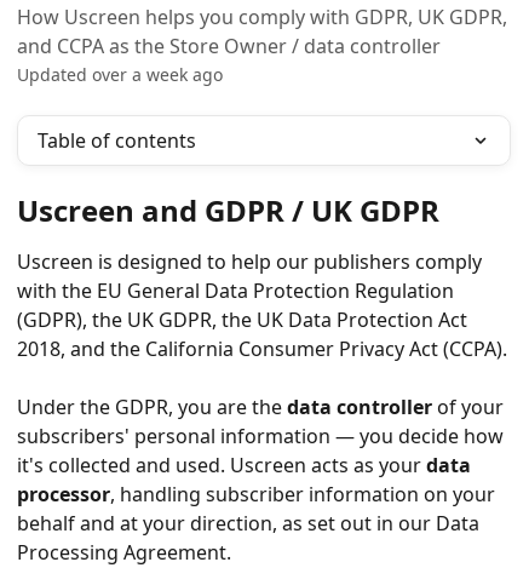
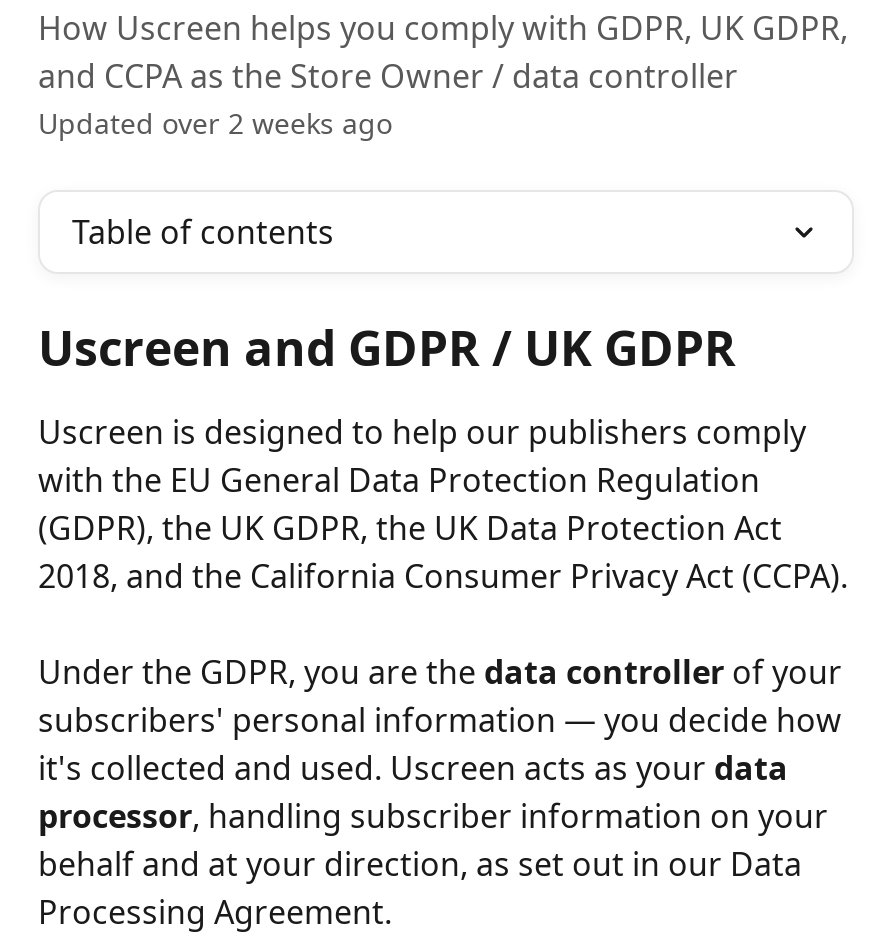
- Updated over a week ago
+ Updated over 2 weeks ago
